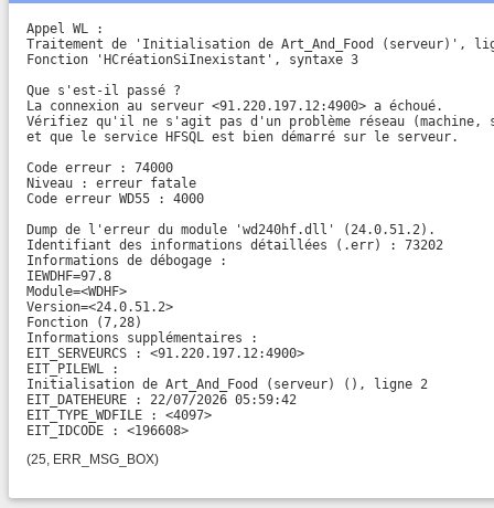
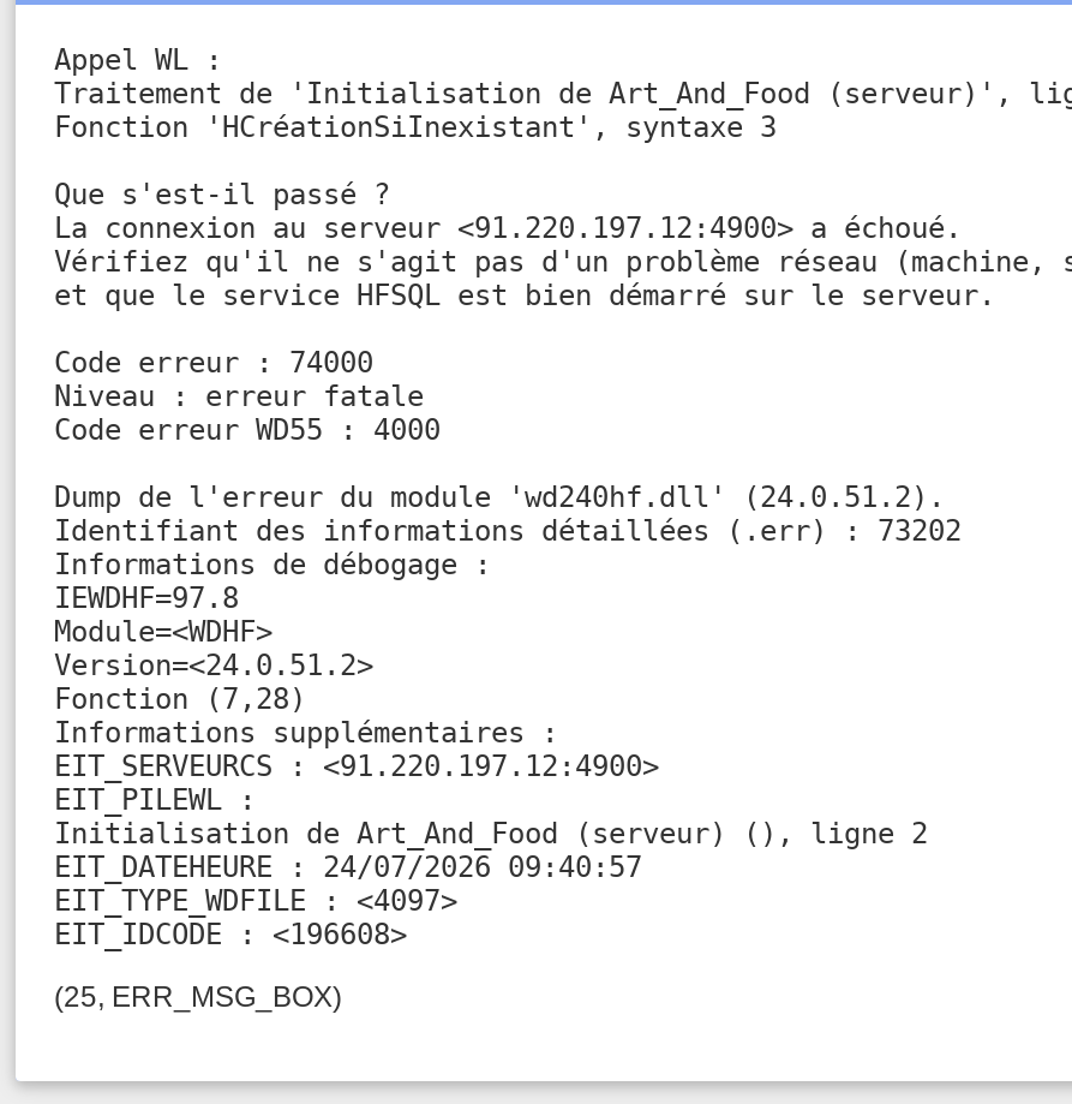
- EIT_DATEHEURE : 22/07/2026 05:59:42
+ EIT_DATEHEURE : 24/07/2026 09:40:57
